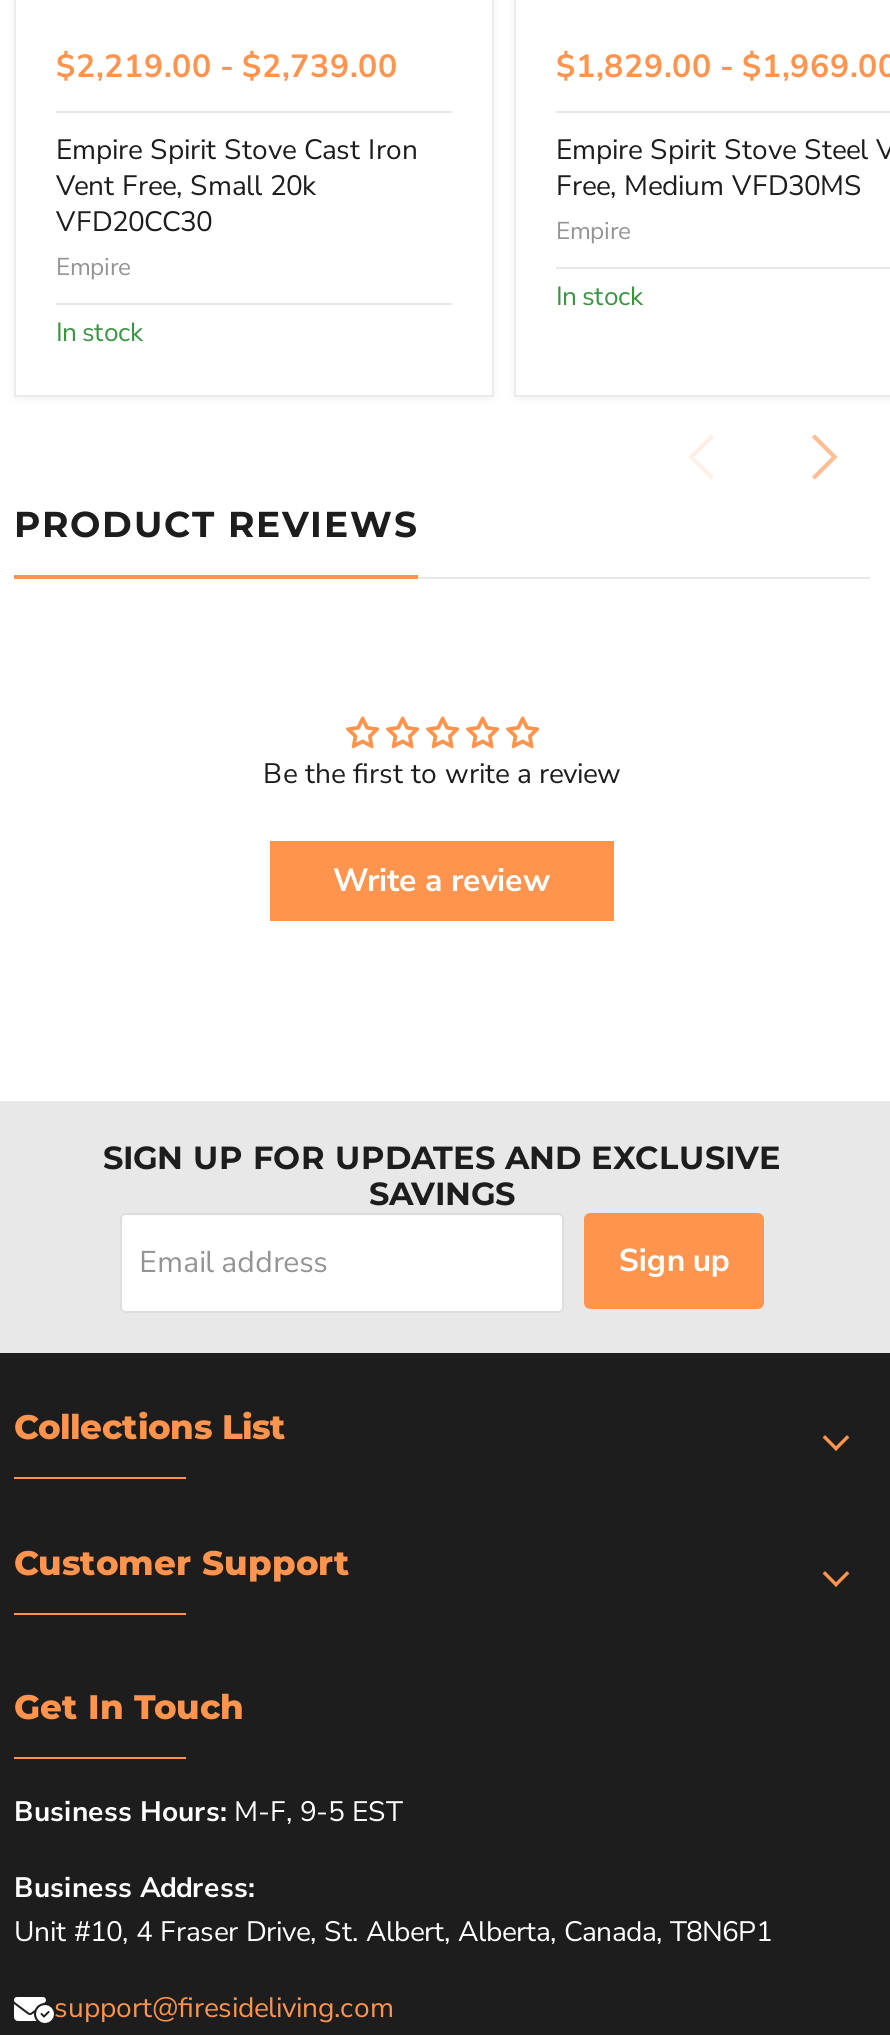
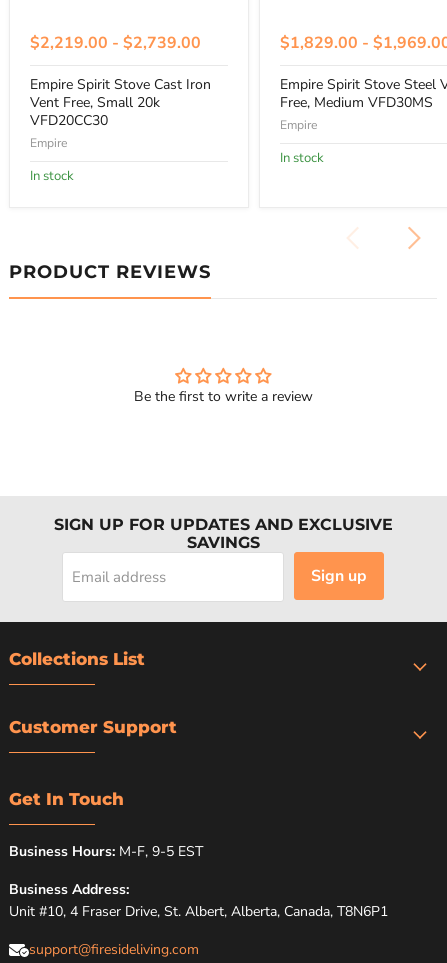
- Write a review
